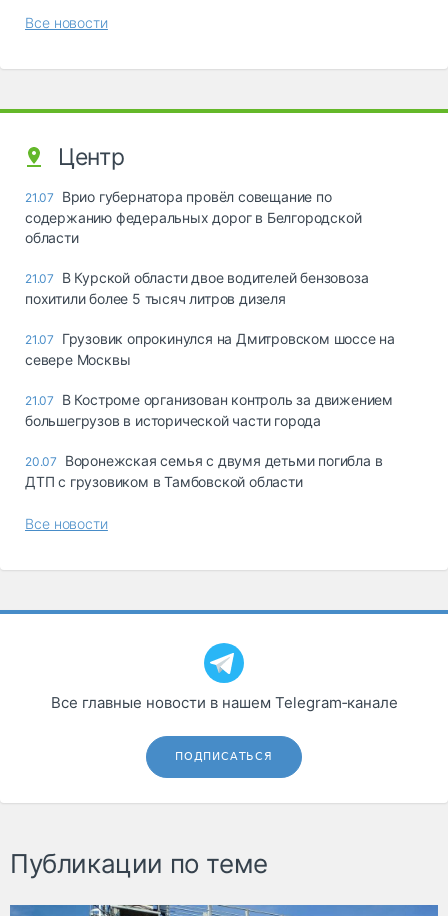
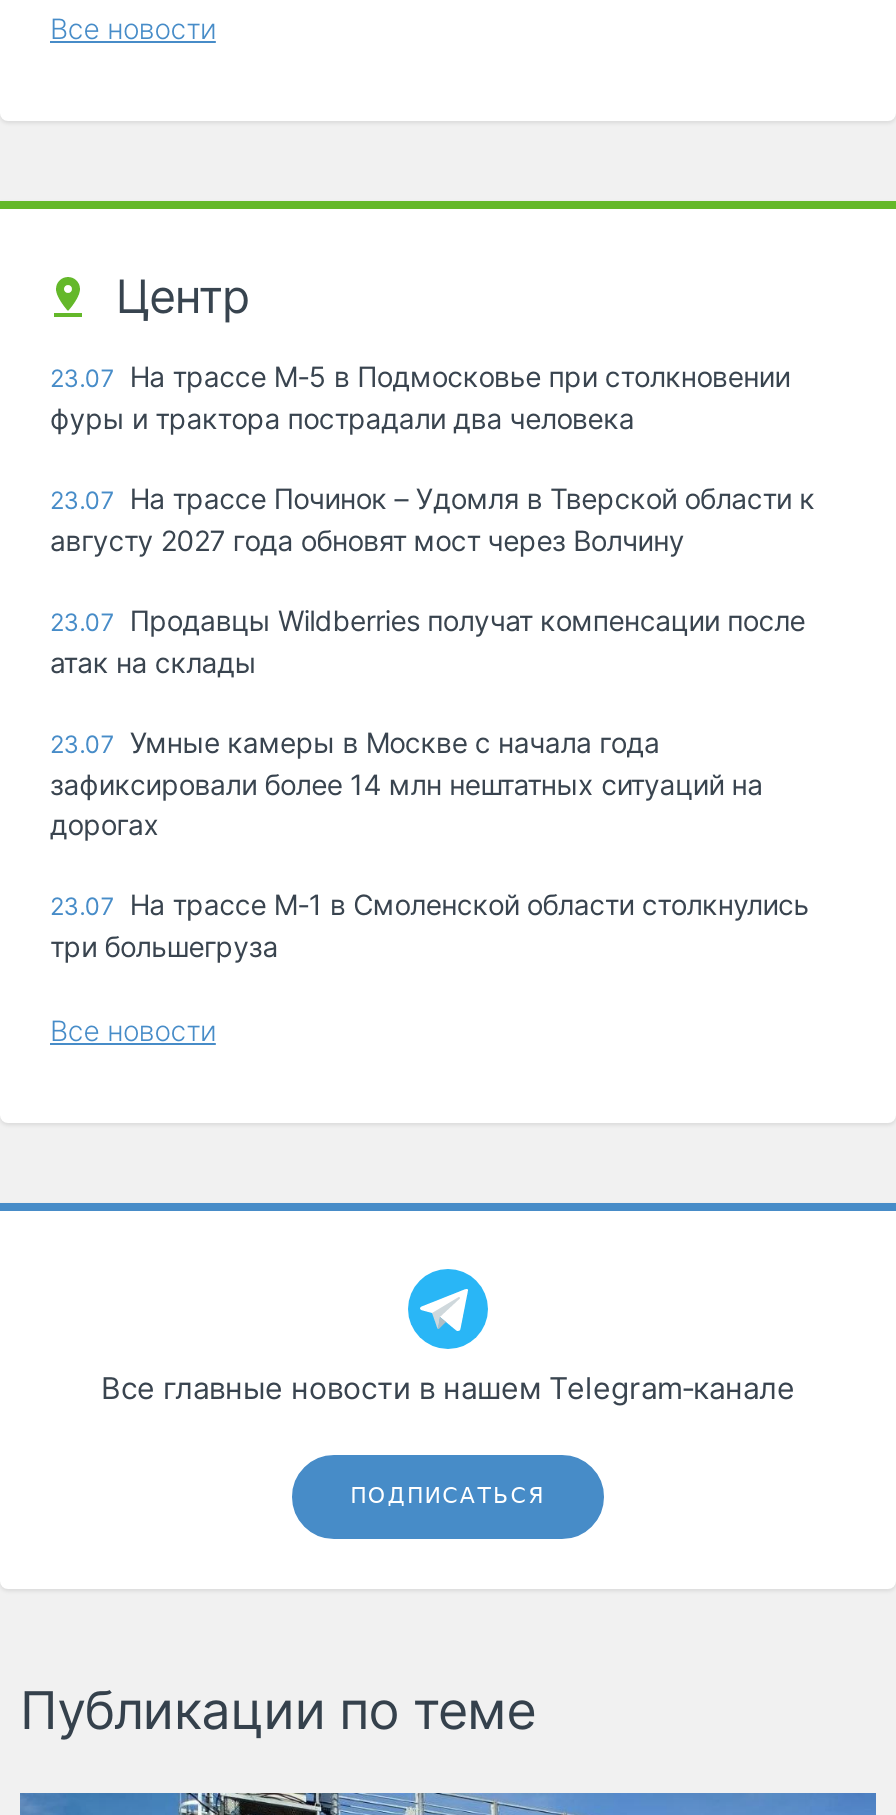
- 21.07 Врио губернатора провёл совещание по
- содержанию федеральных дорог в Белгородской
- области
+ 23.07 На трассе М-5 в Подмосковье при столкновении
+ фуры и трактора пострадали два человека

- 21.07 В Курской области двое водителей бензовоза
- похитили более 5 тысяч литров дизеля
+ 23.07 На трассе Починок – Удомля в Тверской области к
+ августу 2027 года обновят мост через Волчину

- 21.07 Грузовик опрокинулся на Дмитровском шоссе на
- севере Москвы
+ 23.07 Продавцы Wildberries получат компенсации после
+ атак на склады

- 21.07 В Костроме организован контроль за движением
- большегрузов в исторической части города
+ 23.07 Умные камеры в Москве с начала года
+ зафиксировали более 14 млн нештатных ситуаций на
+ дорогах

- 20.07 Воронежская семья с двумя детьми погибла в
- ДТП с грузовиком в Тамбовской области
+ 23.07 На трассе М-1 в Смоленской области столкнулись
+ три большегруза
